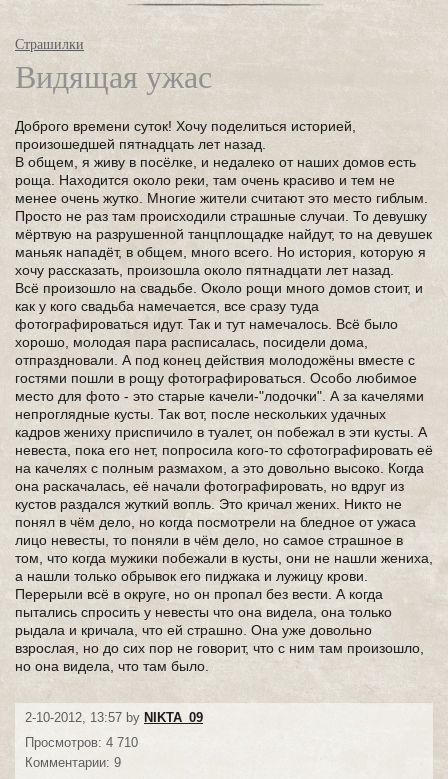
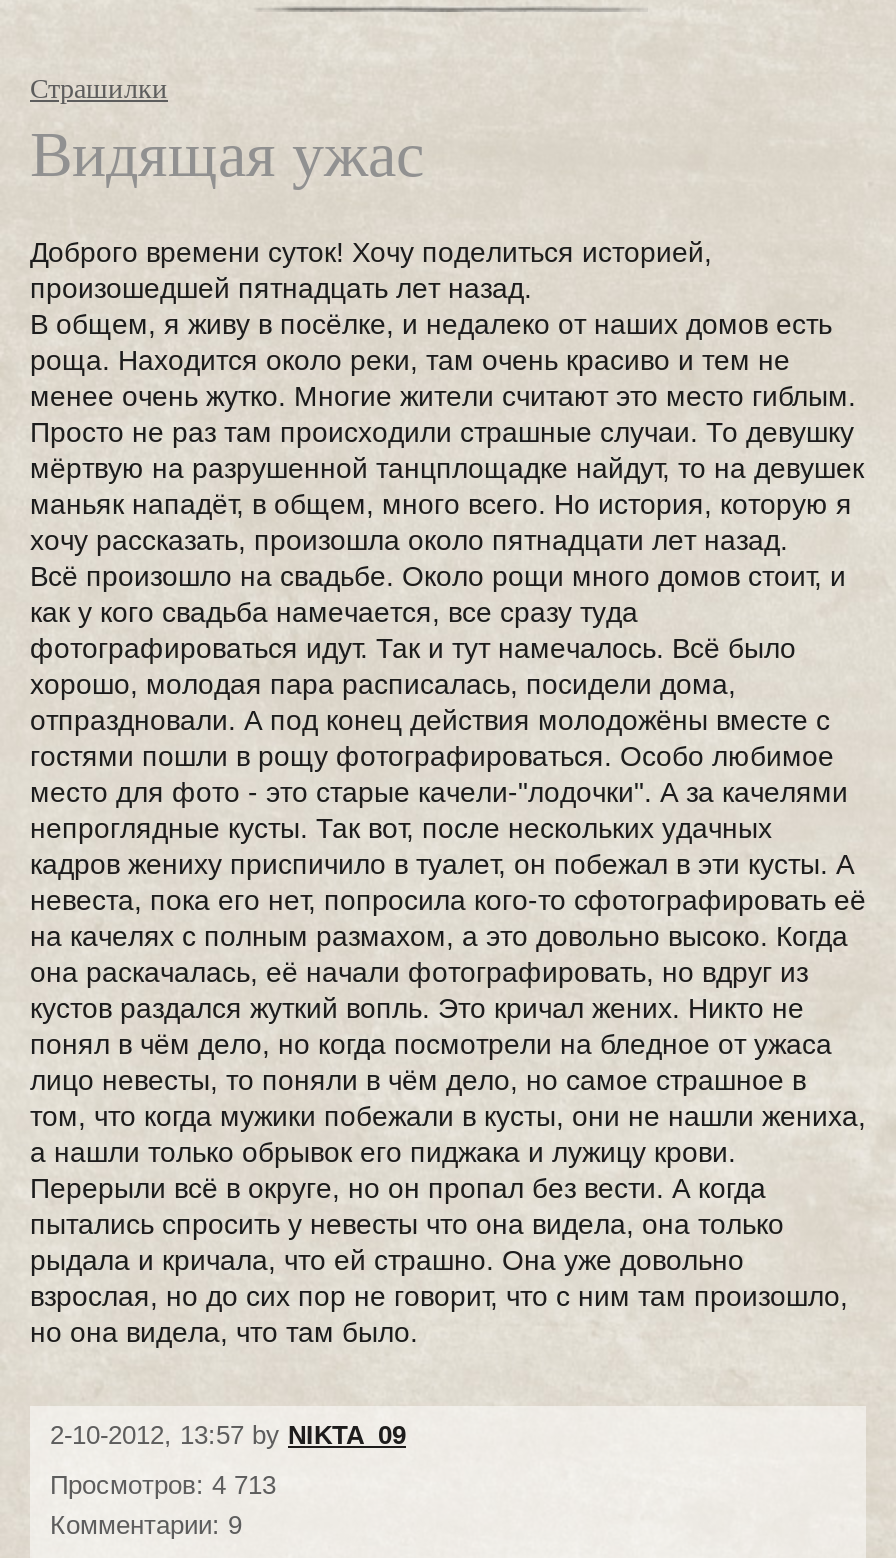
- Просмотров: 4 710
+ Просмотров: 4 713
